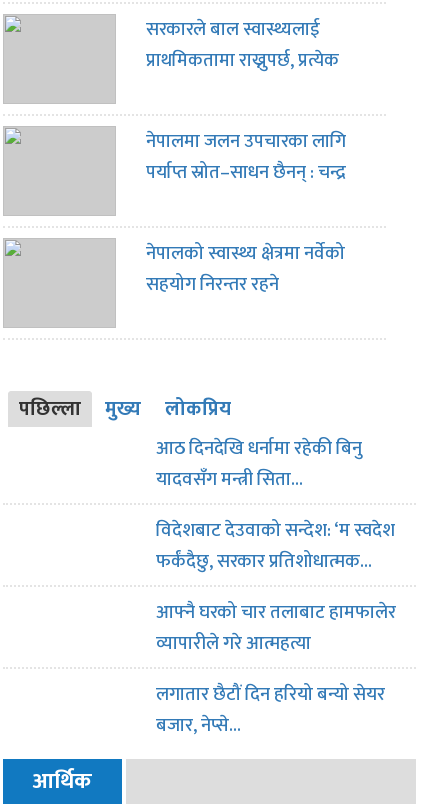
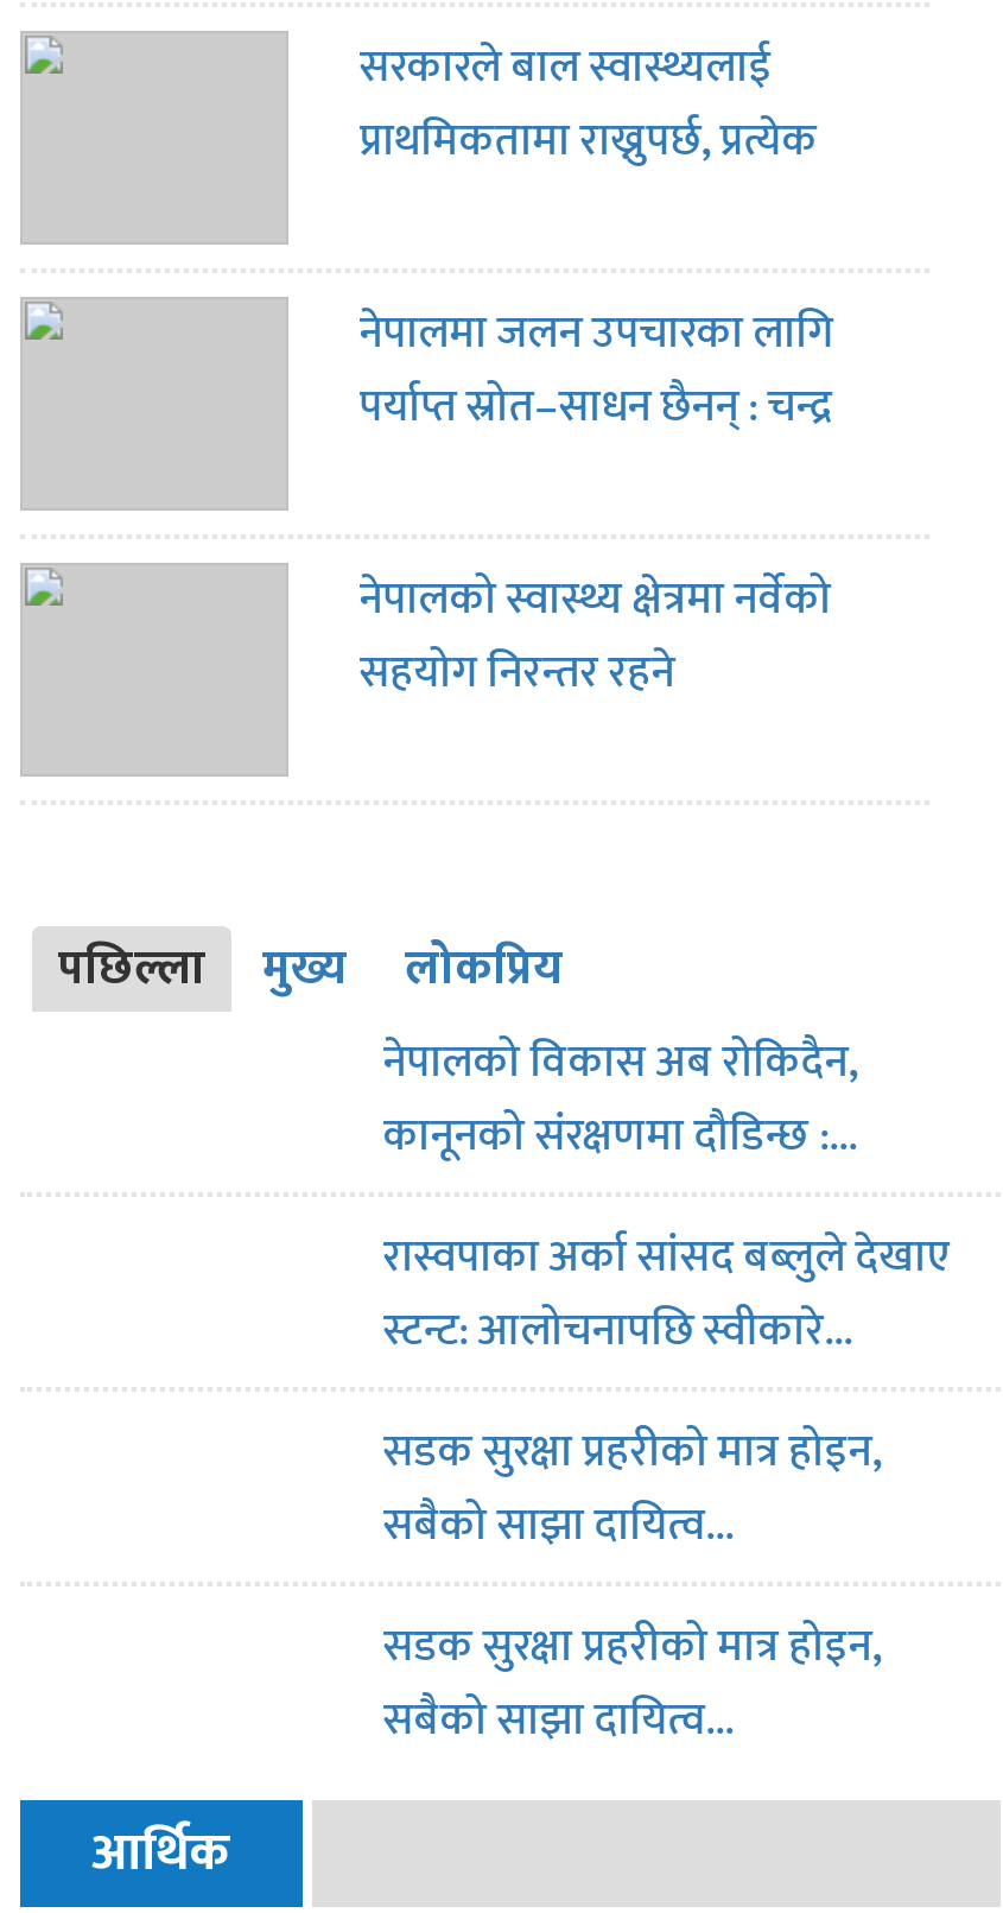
- आठ दिनदेखि धर्नामा रहेकी बिनु
- यादवसँग मन्त्री सिता…
+ नेपालको विकास अब रोकिदैन,
+ कानूनको संरक्षणमा दौडिन्छ :…

- विदेशबाट देउवाको सन्देश: ‘म स्वदेश
- फर्कंदैछु, सरकार प्रतिशोधात्मक…
+ रास्वपाका अर्का सांसद बब्लुले देखाए
+ स्टन्ट: आलोचनापछि स्वीकारे…

- आफ्नै घरको चार तलाबाट हामफालेर
- व्यापारीले गरे आत्महत्या
+ सडक सुरक्षा प्रहरीको मात्र होइन,
+ सबैको साझा दायित्व…

- लगातार छैटौं दिन हरियो बन्यो सेयर
- बजार, नेप्से…
+ सडक सुरक्षा प्रहरीको मात्र होइन,
+ सबैको साझा दायित्व…
